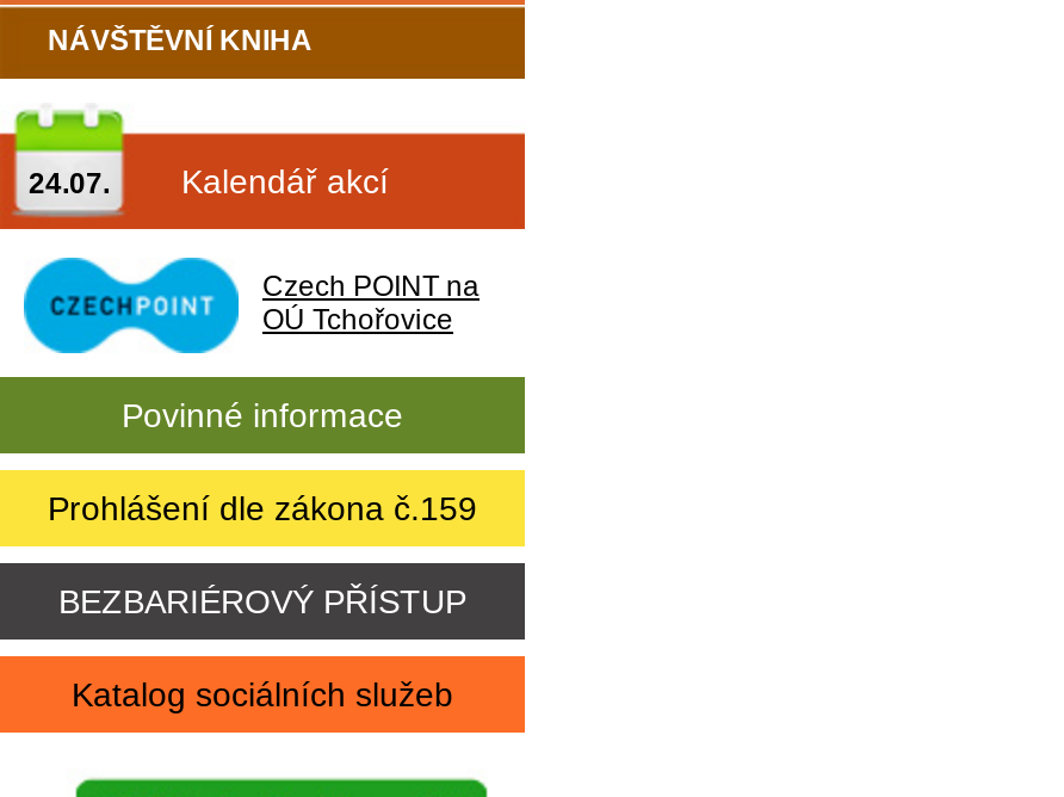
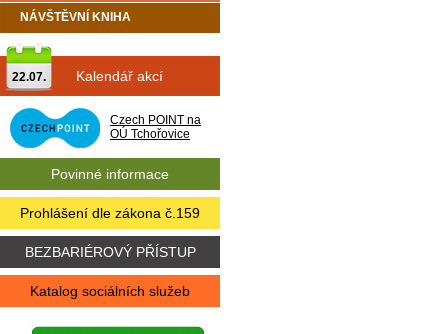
- 24.07.
+ 22.07.
